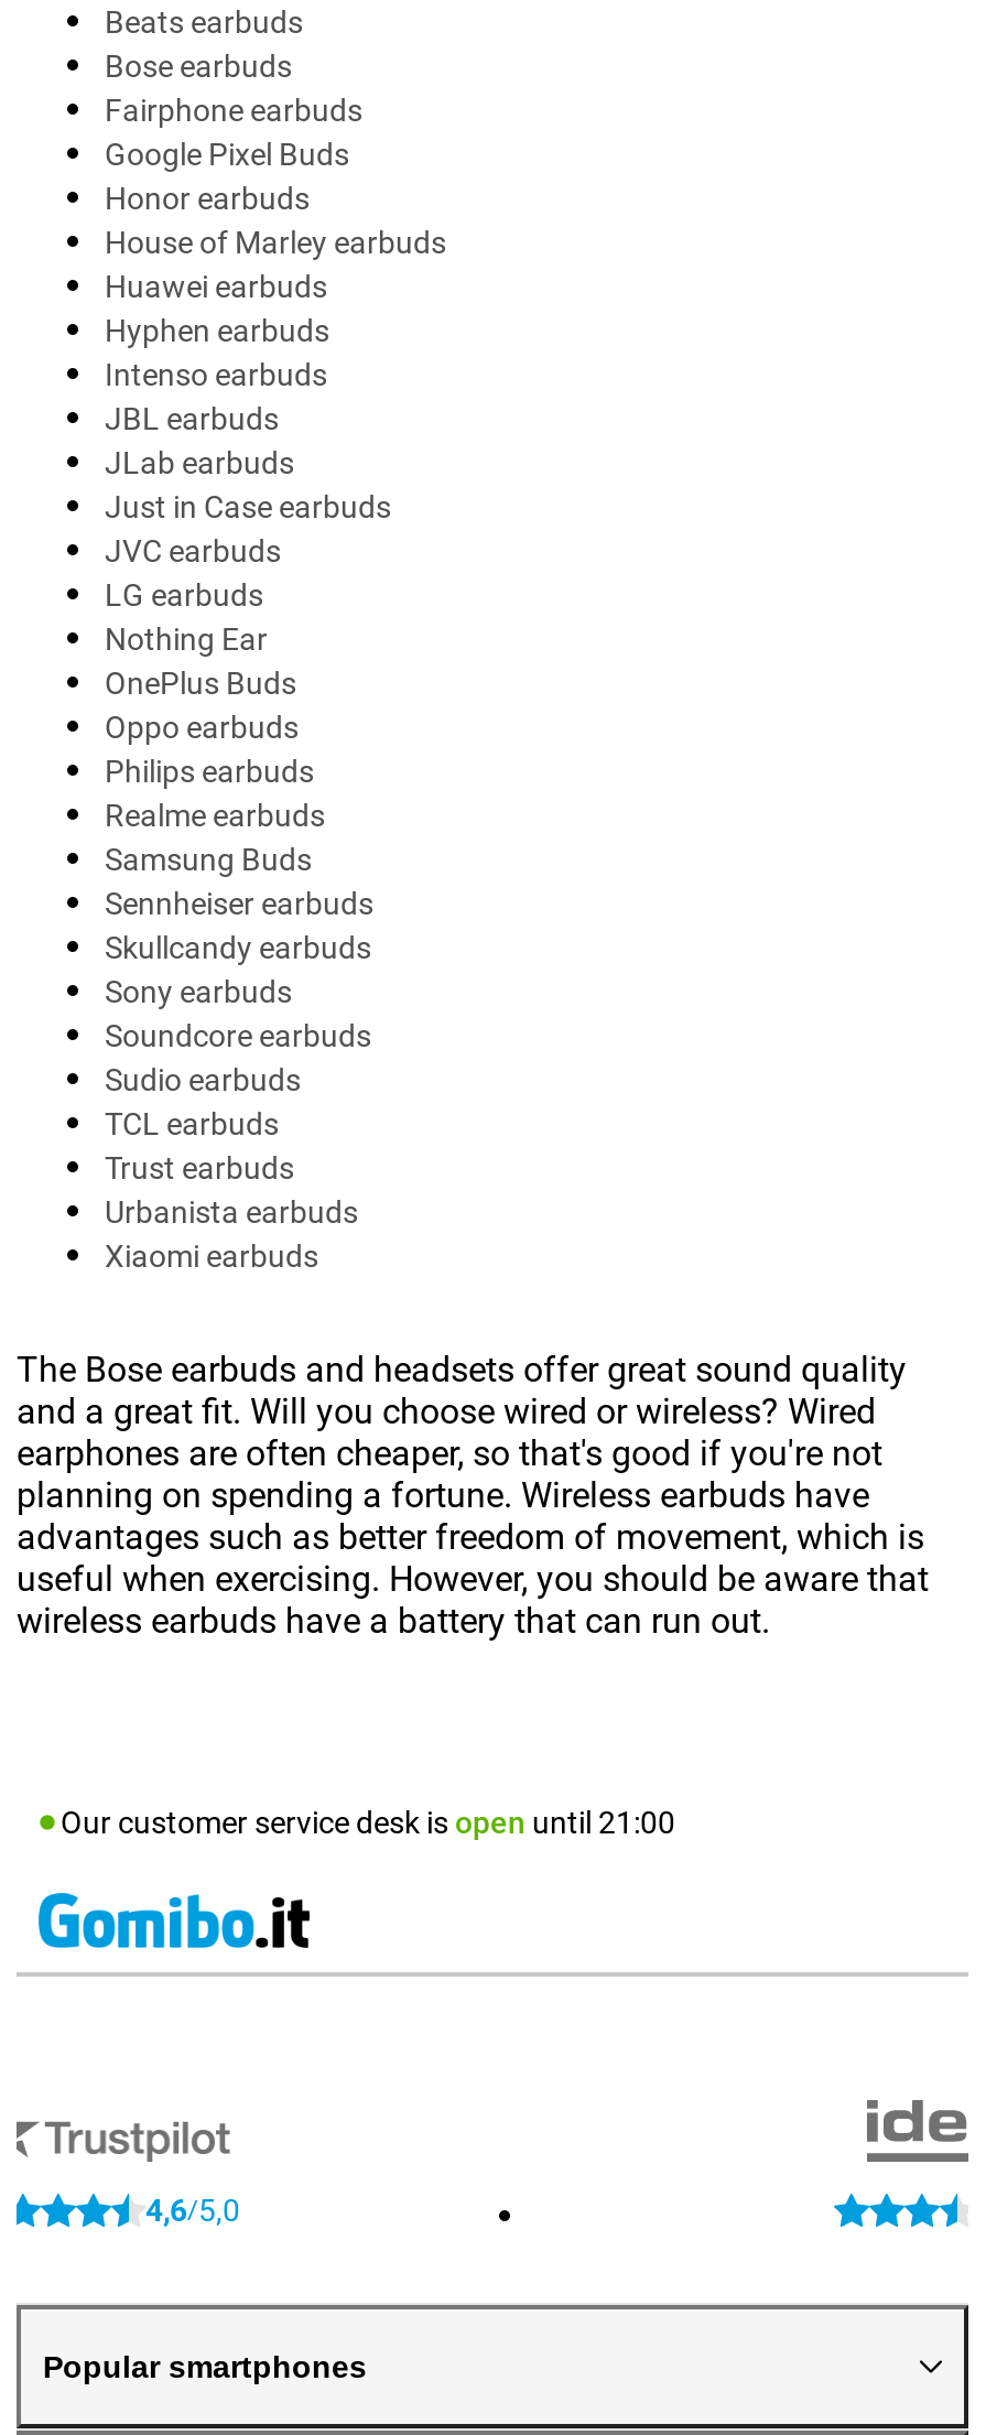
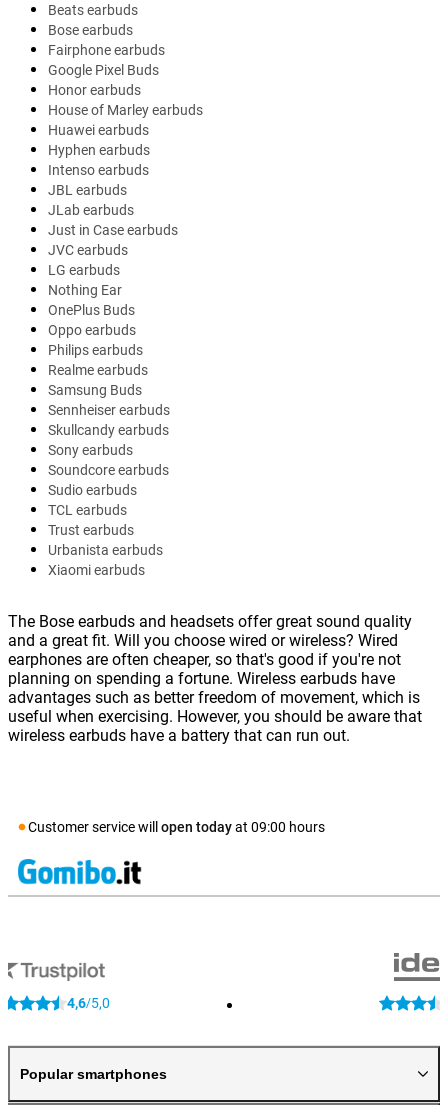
- Our customer service desk is open until 21:00
+ Customer service will open today at 09:00 hours
